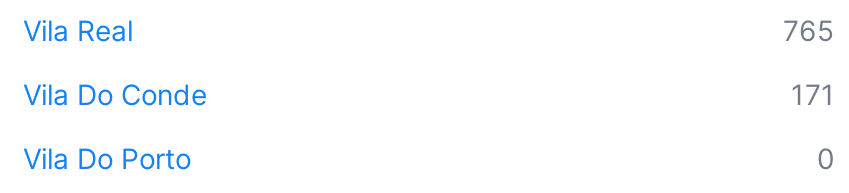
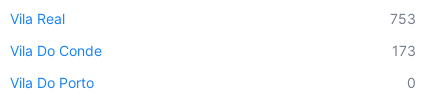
- 765
+ 753

- 171
+ 173
